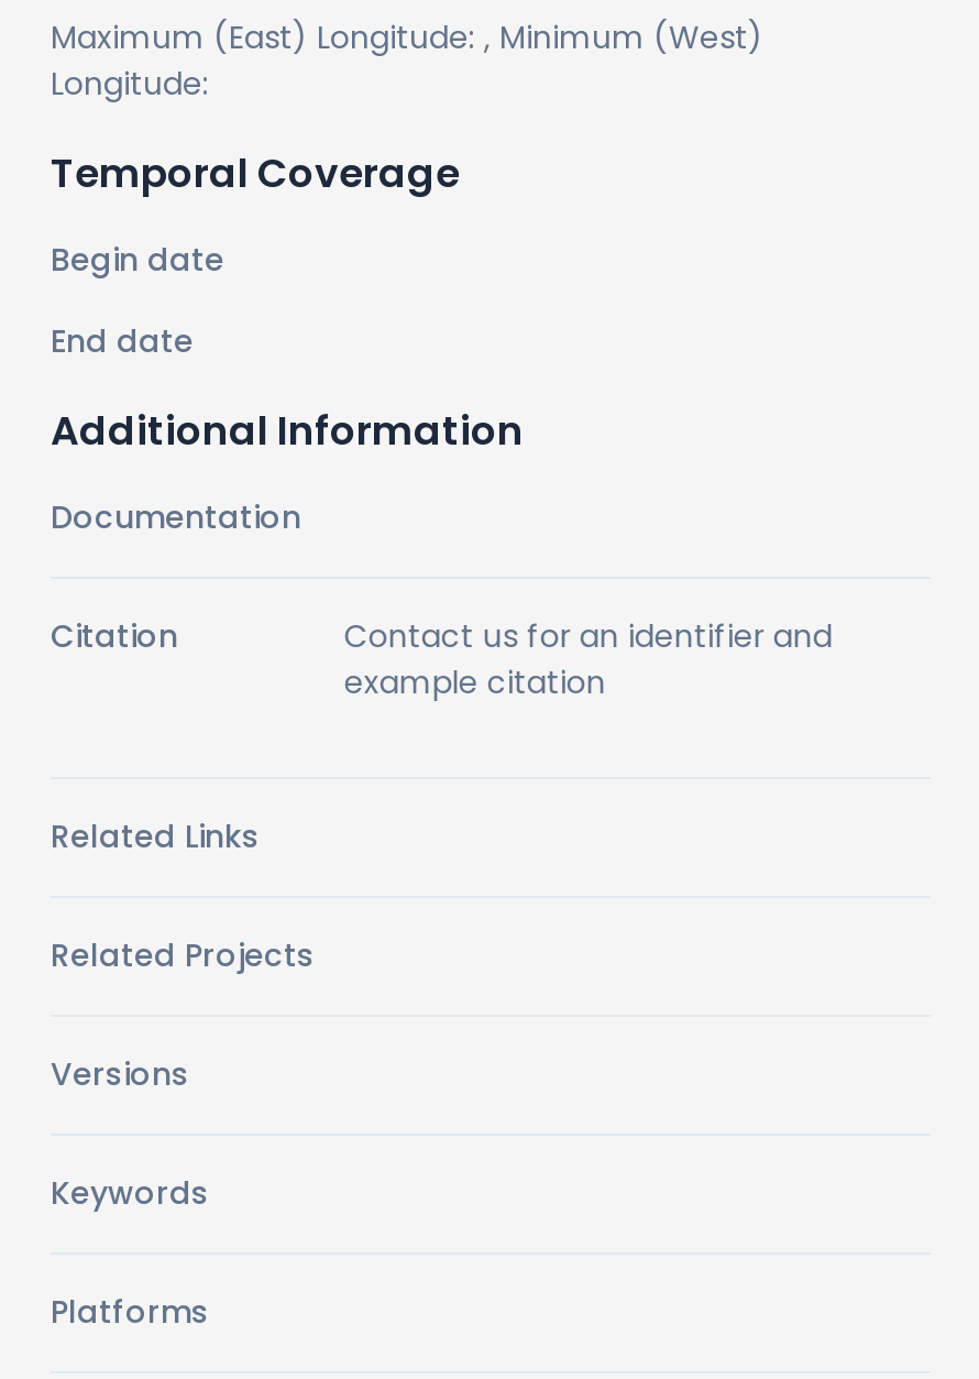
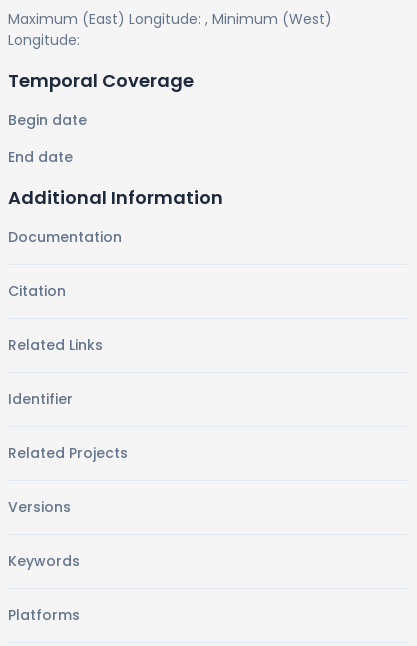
- Contact us for an identifier and
- example citation

moved up: Related Links

+ Identifier
